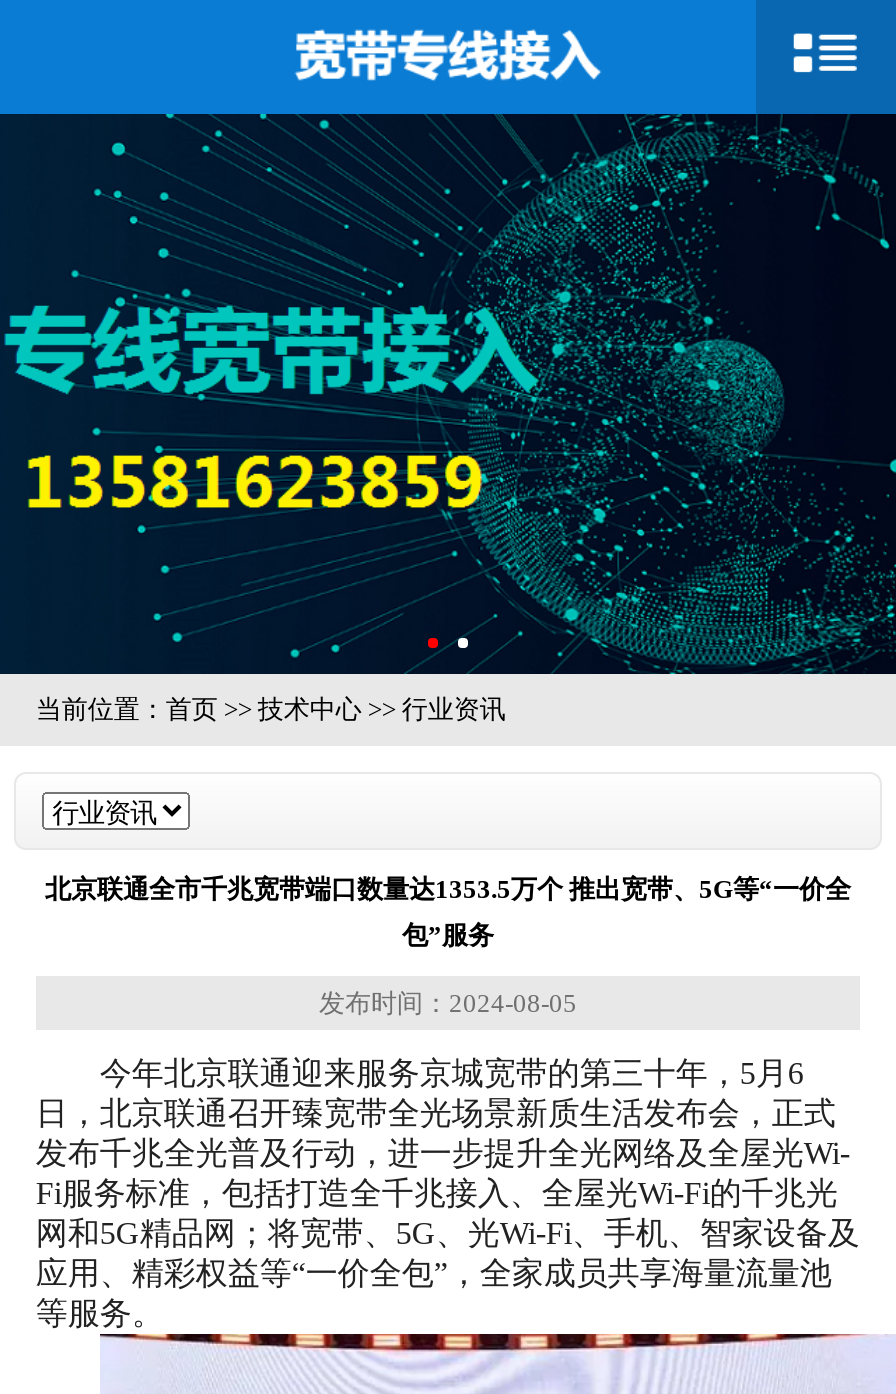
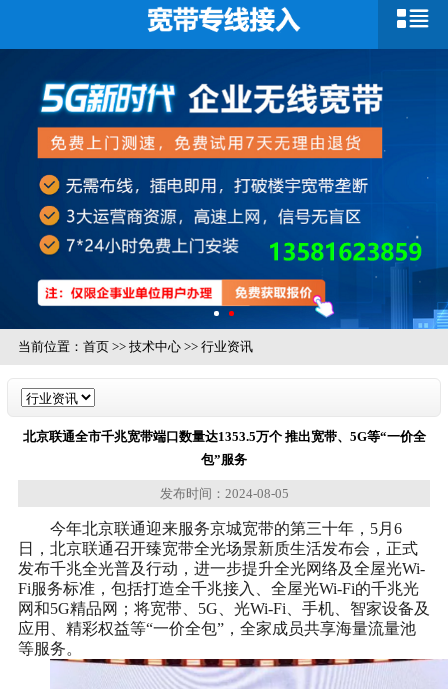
- [image]
+ [image]
